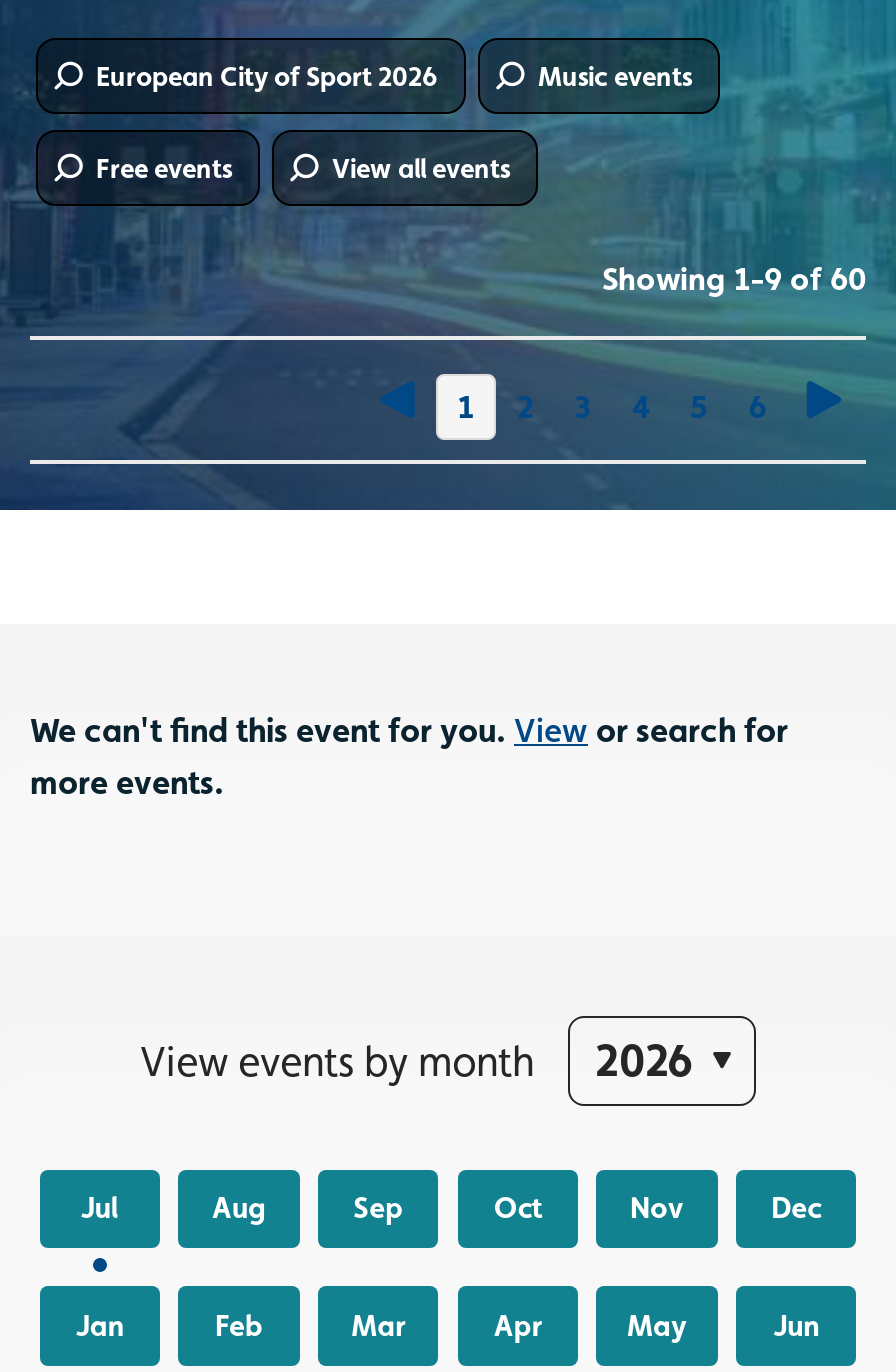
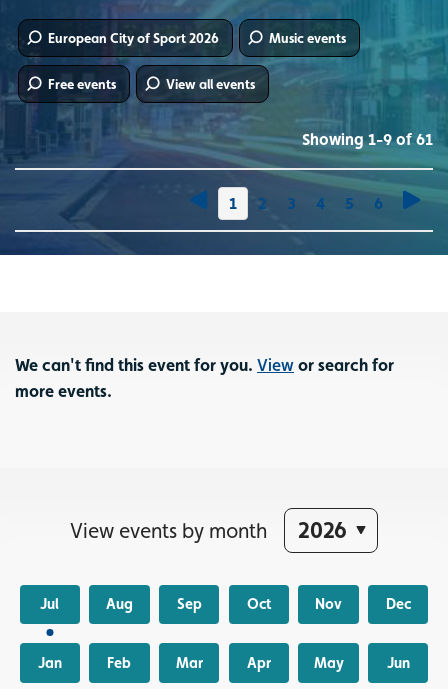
- Showing 1-9 of 60
+ Showing 1-9 of 61
